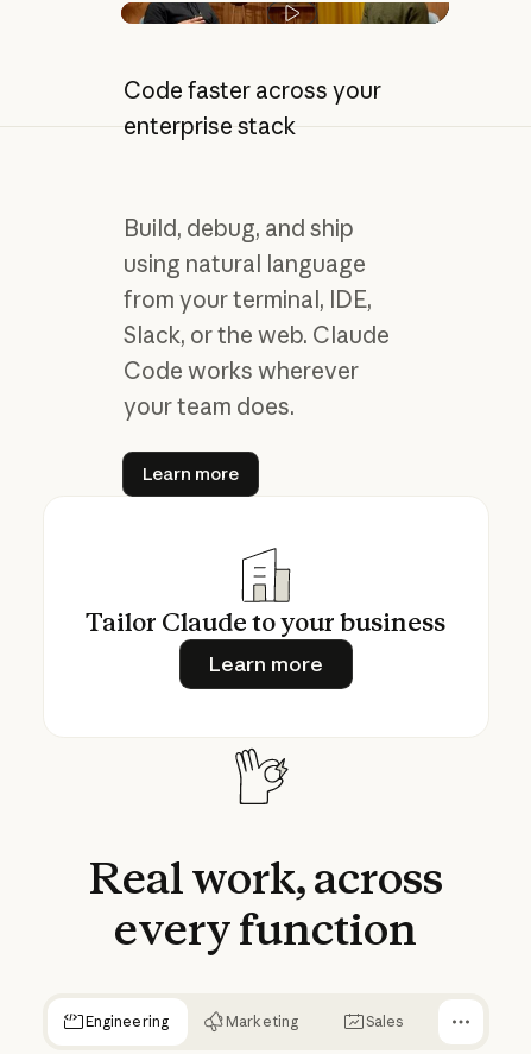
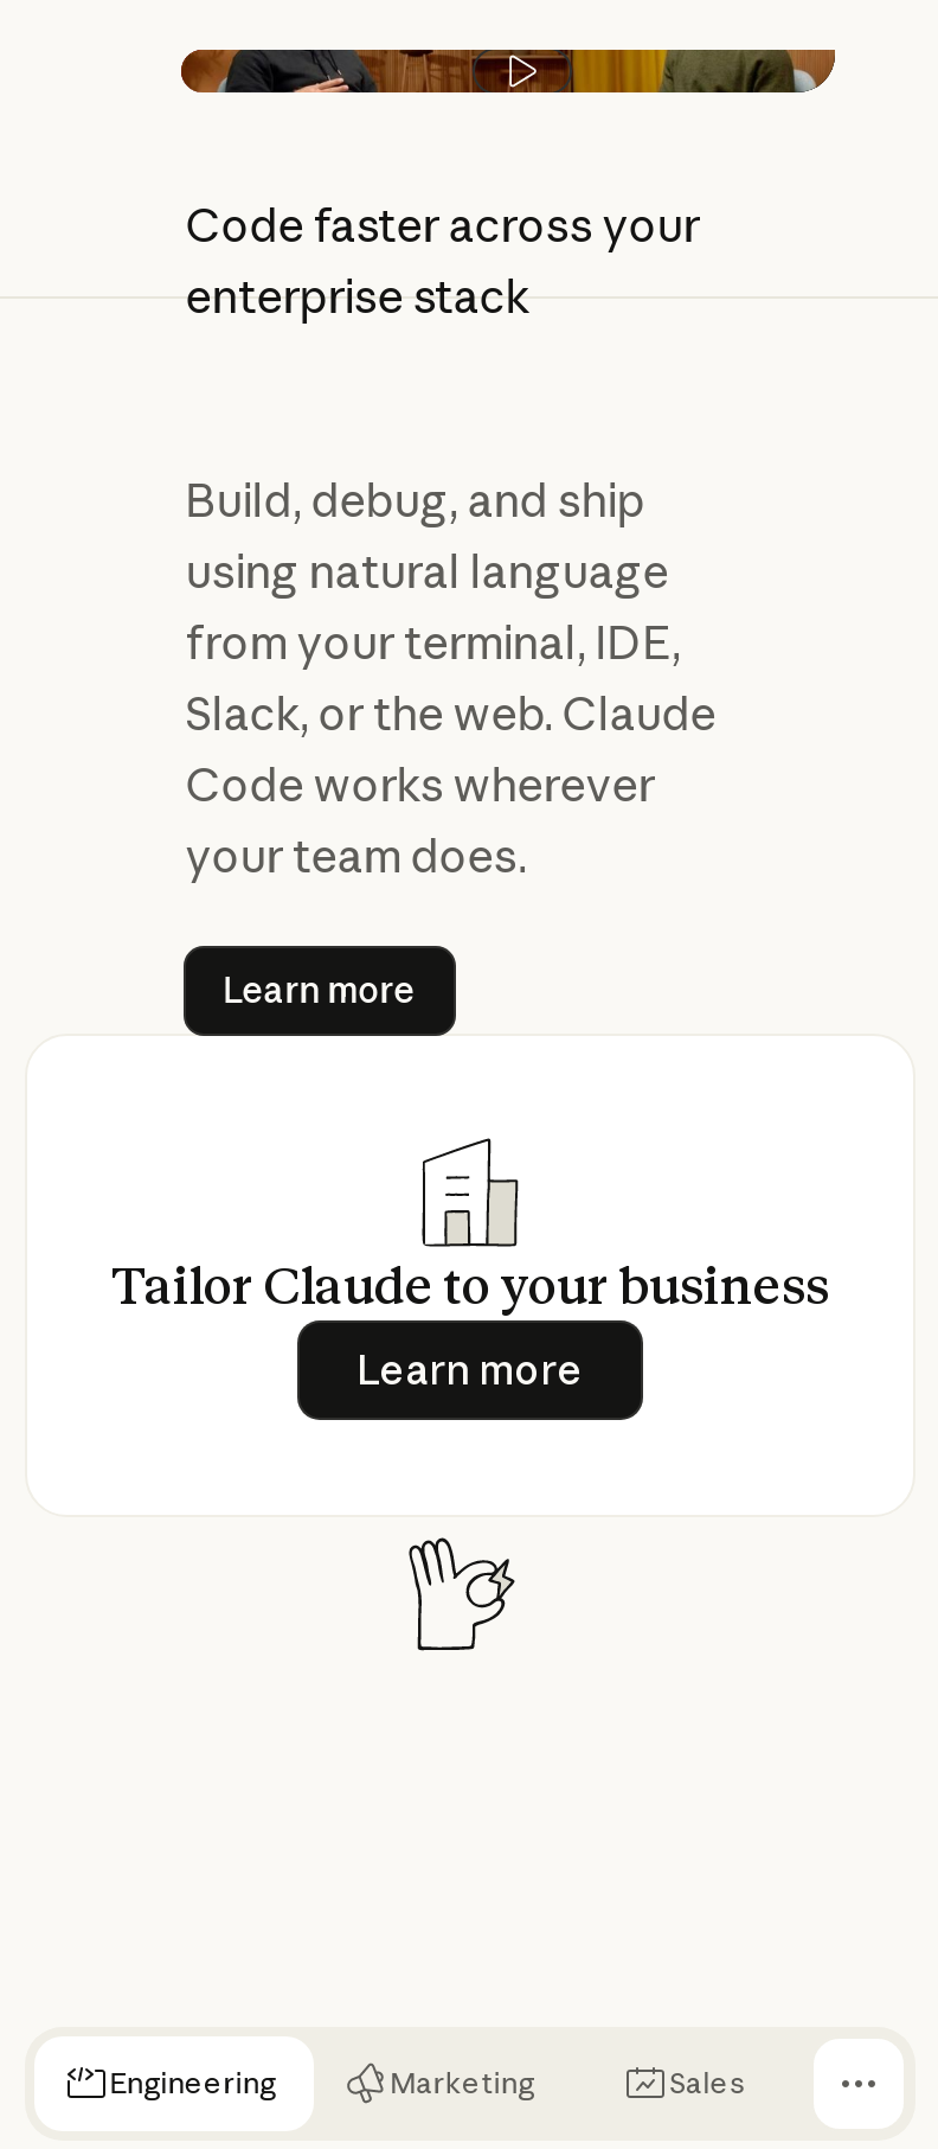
- Real work, across
- every function
